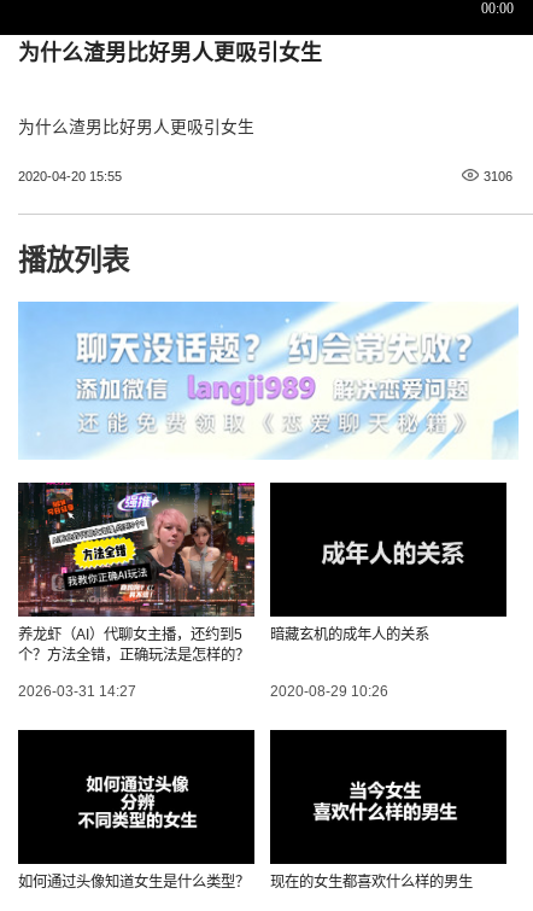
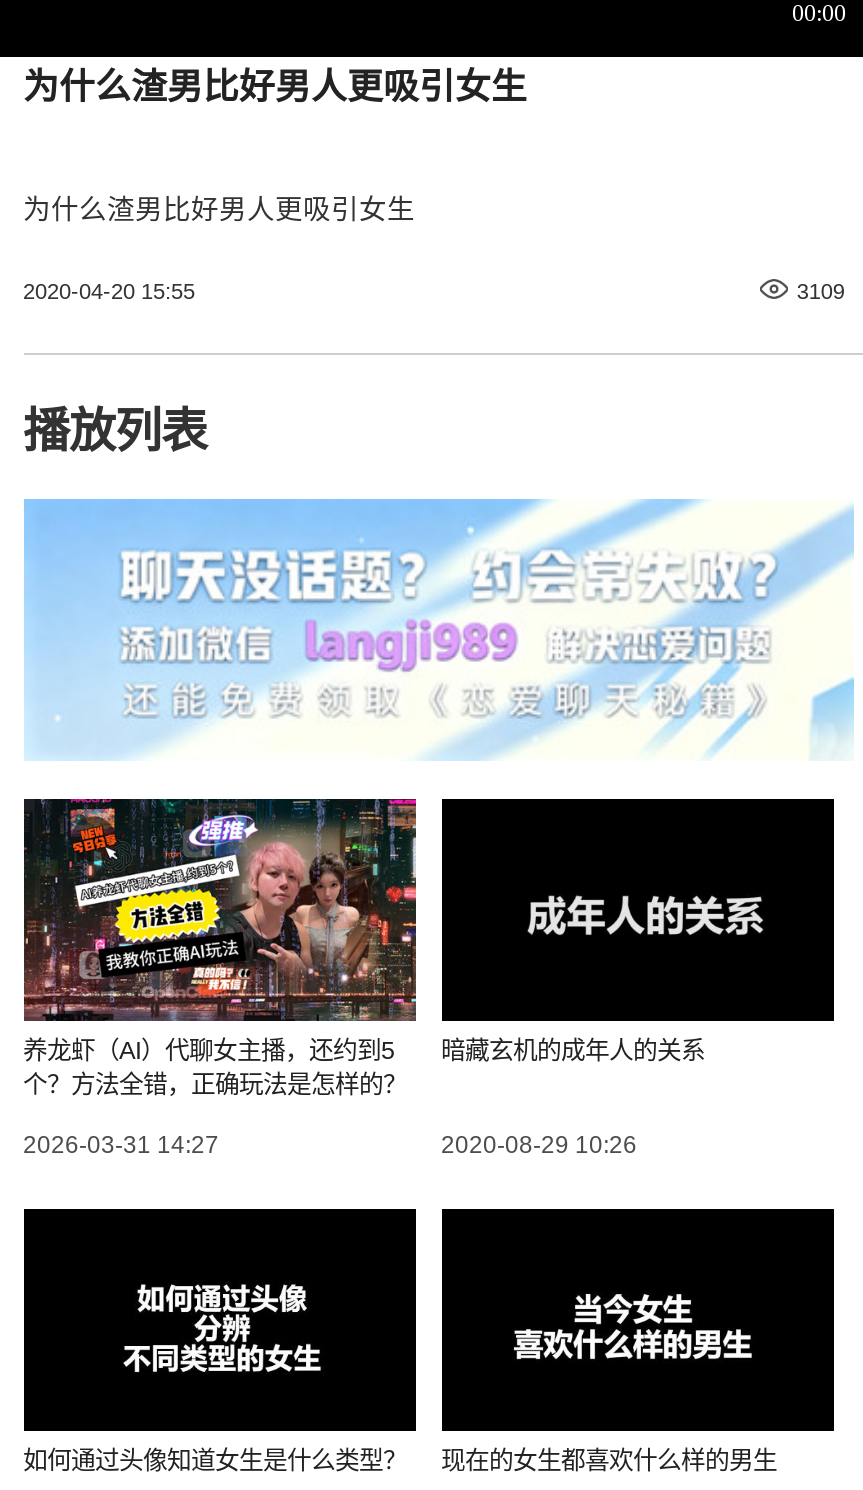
- 3106
+ 3109
